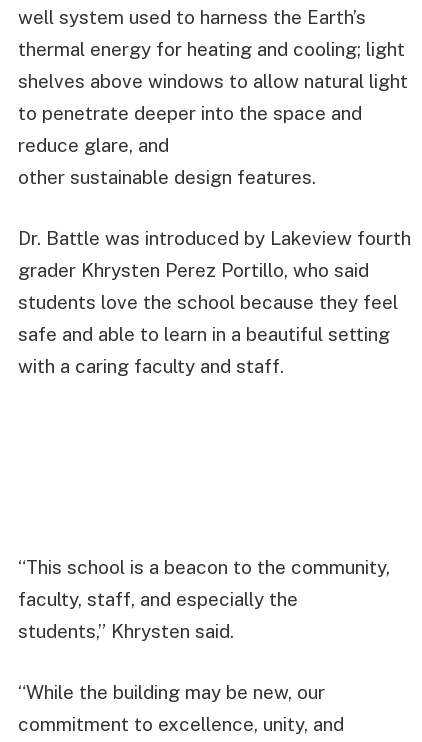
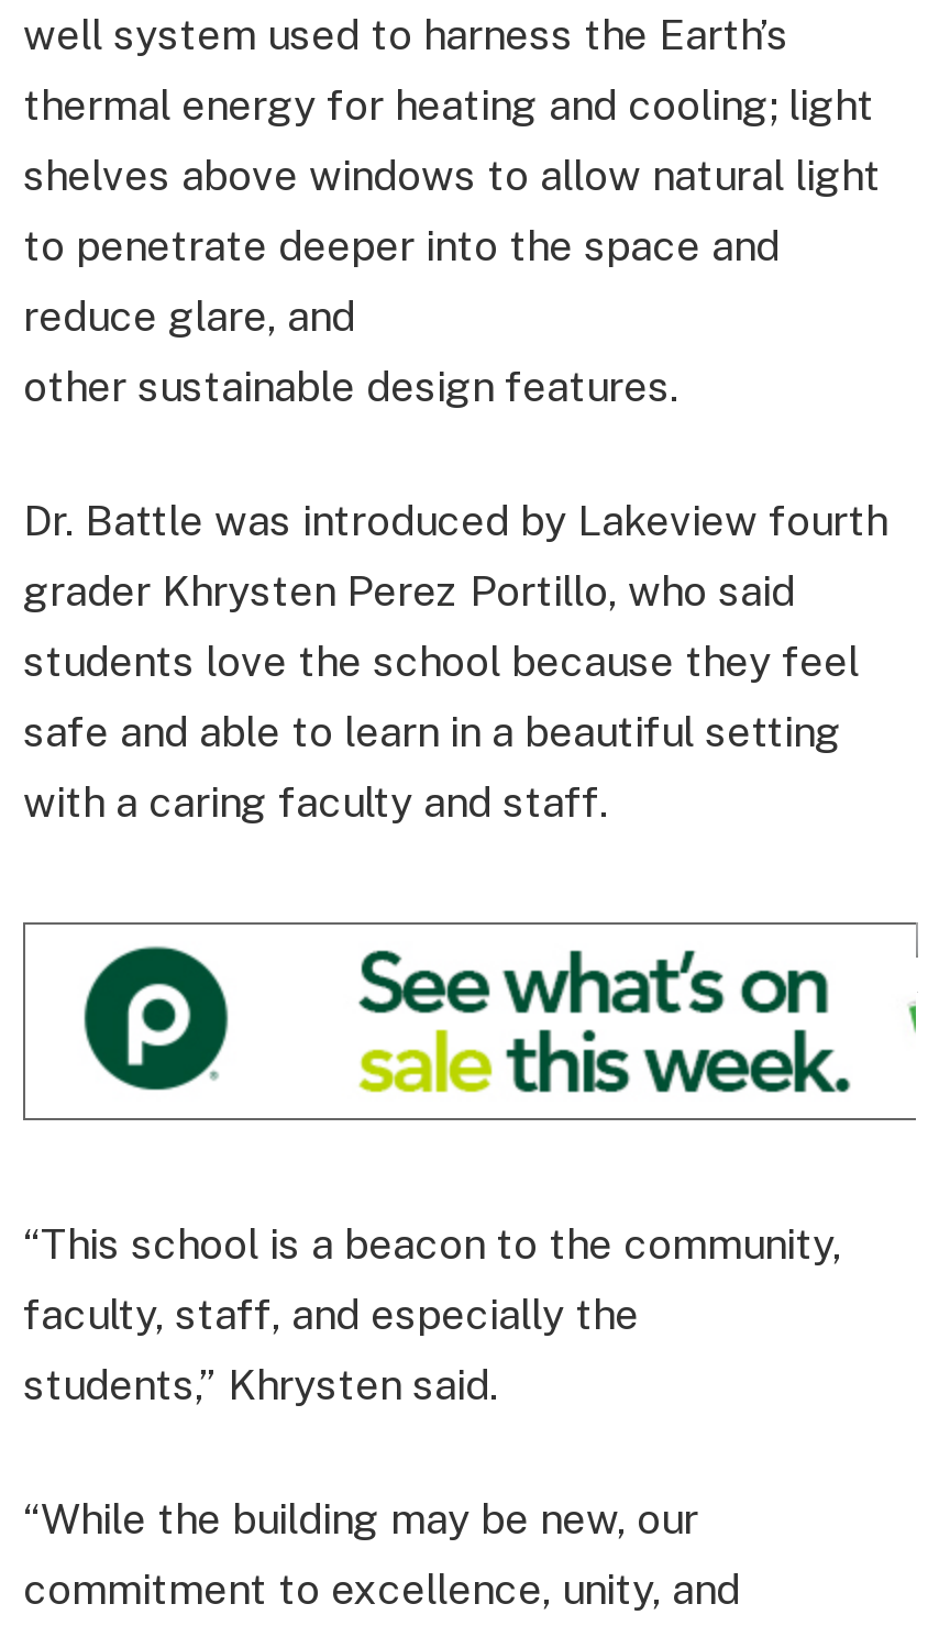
+ [image]
